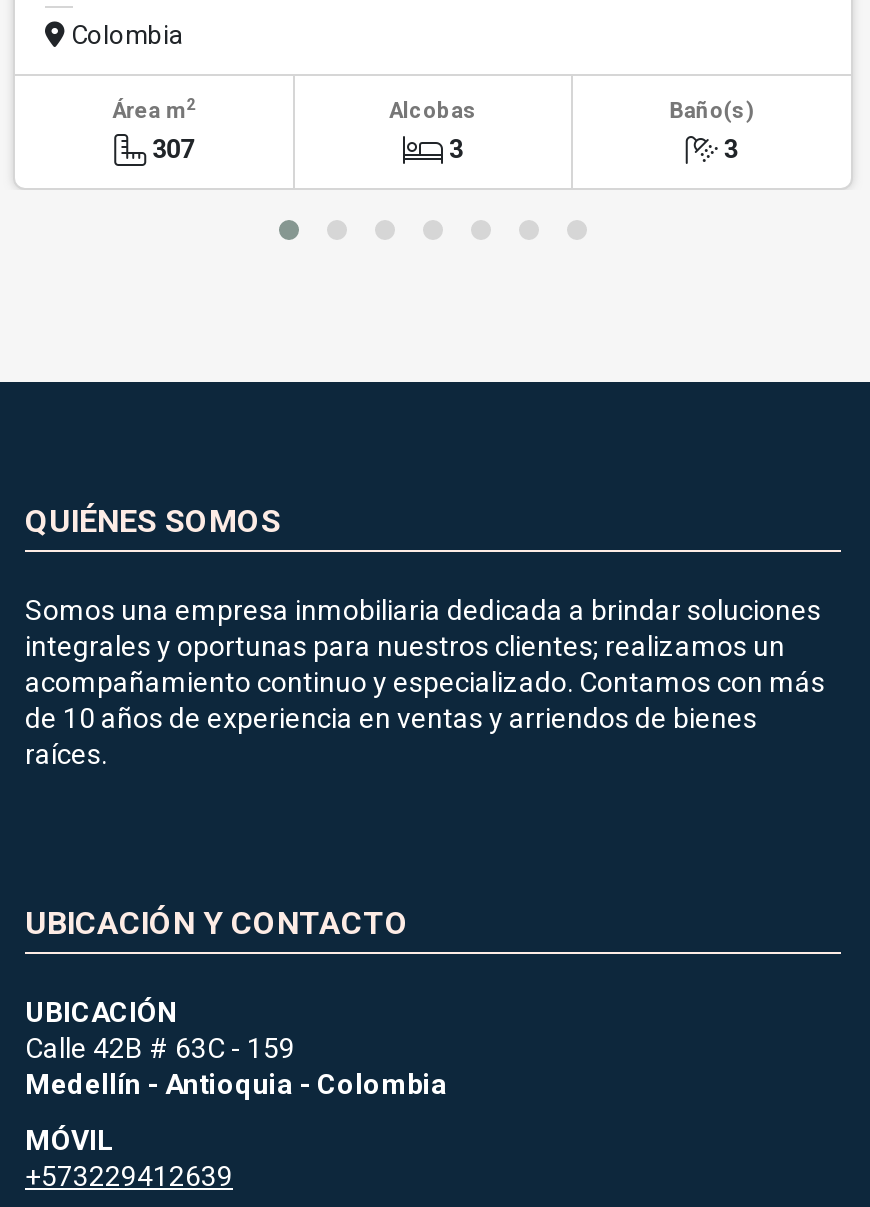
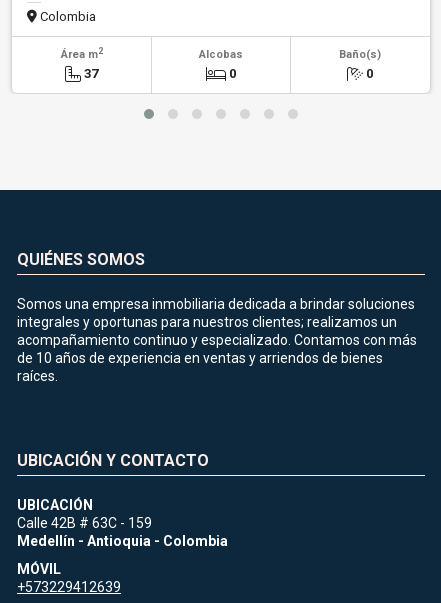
- 307
+ 37

- 3
+ 0

- 3
+ 0
